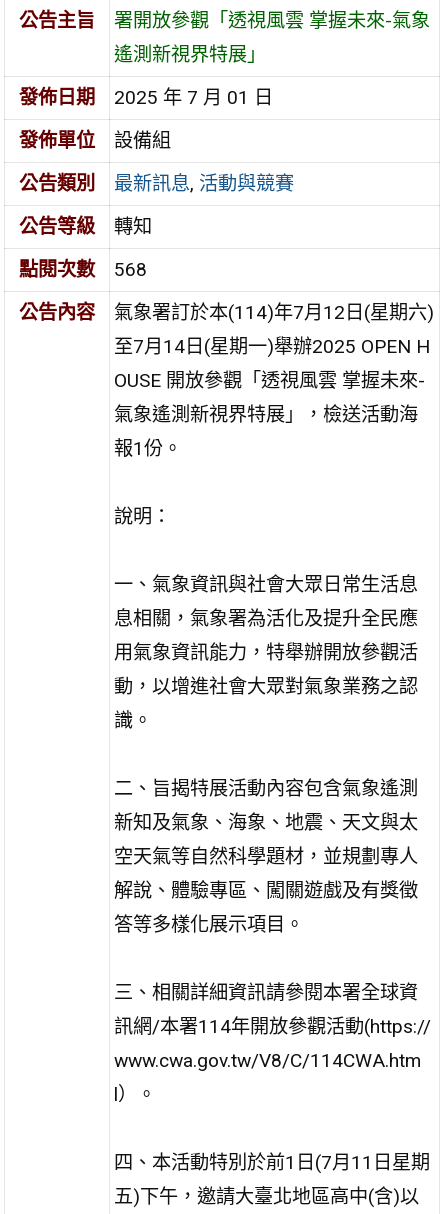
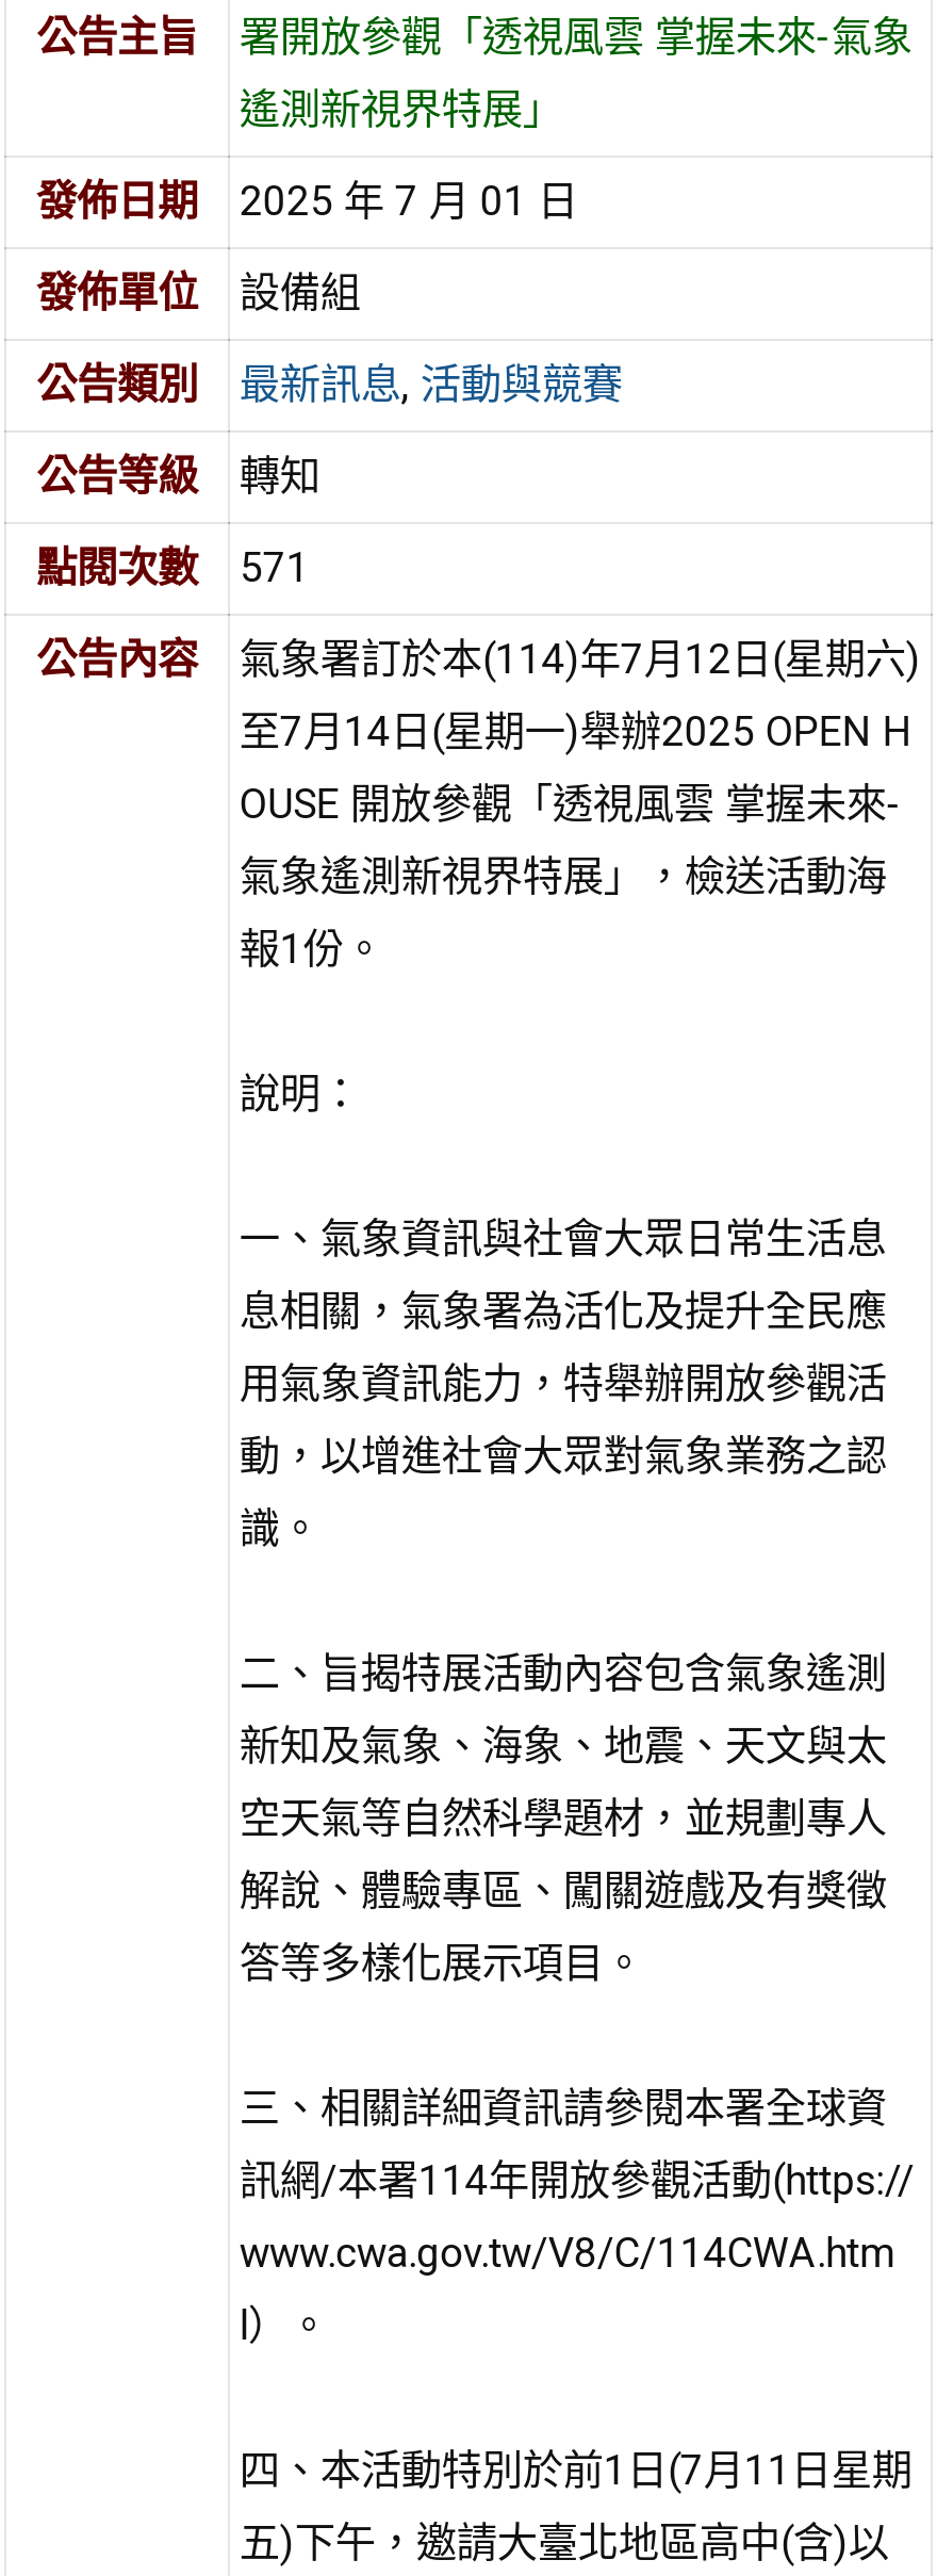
- 點閱次數 568
+ 點閱次數 571
